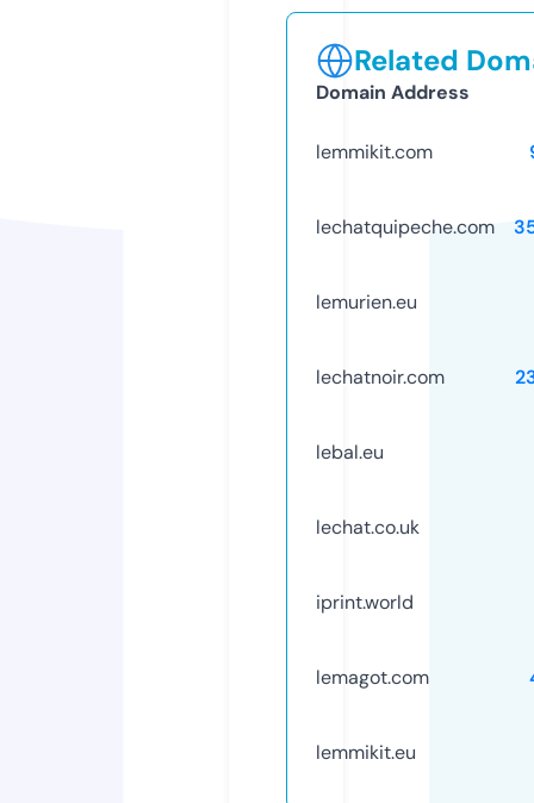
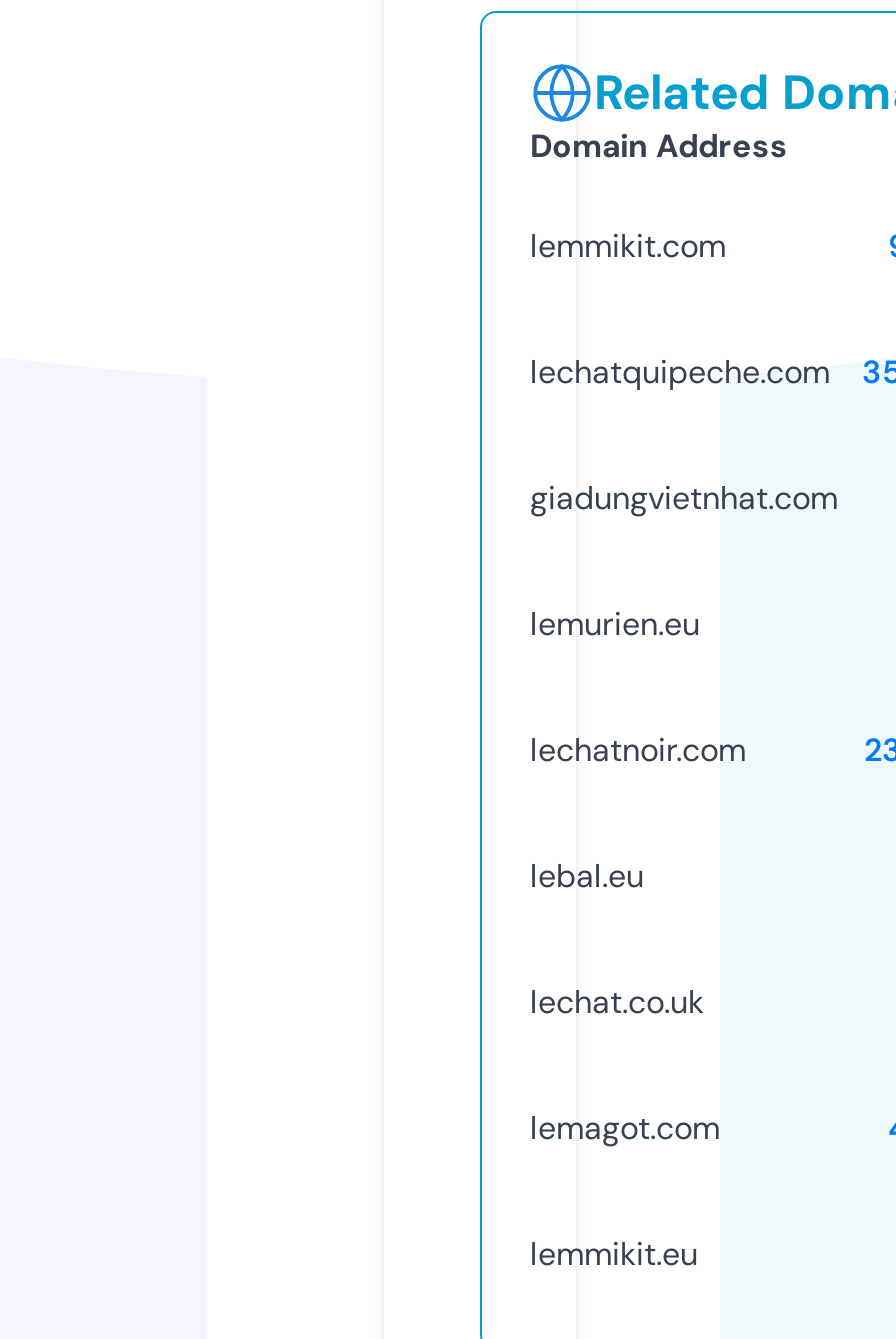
+ giadungvietnhat.com

moved down: lemurien.eu | lechatnoir.com | lebal.eu | lechat.co.uk

- iprint.world
